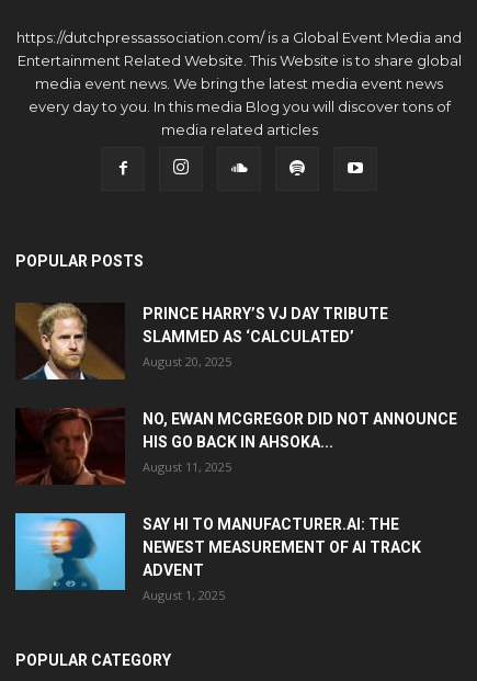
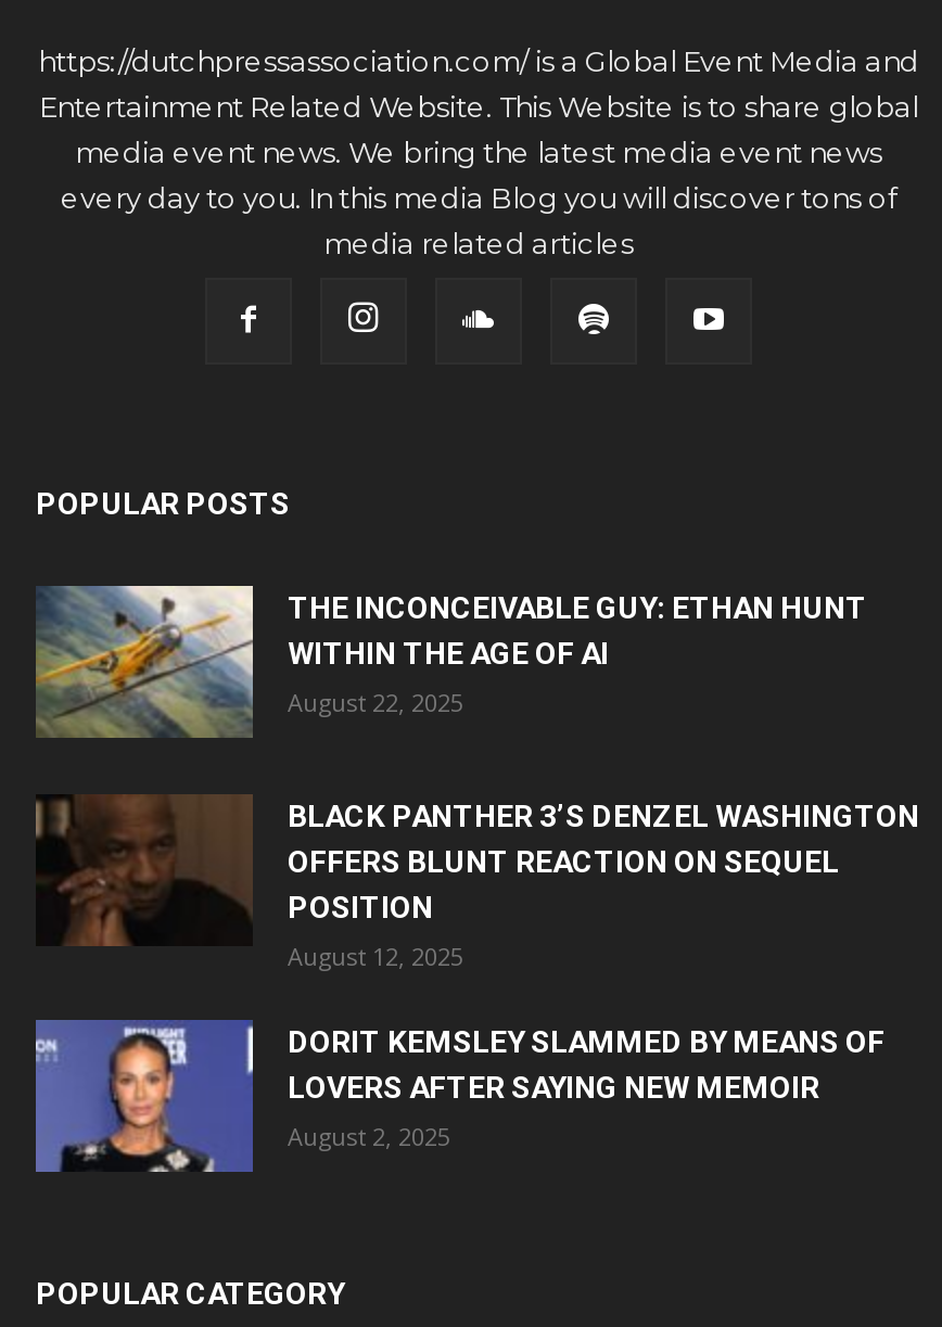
- [image]
- PRINCE HARRY’S VJ DAY TRIBUTE
- SLAMMED AS ‘CALCULATED’
- August 20, 2025
+ [image]
+ THE INCONCEIVABLE GUY: ETHAN HUNT
+ WITHIN THE AGE OF AI
+ August 22, 2025

- [image]
- NO, EWAN MCGREGOR DID NOT ANNOUNCE
- HIS GO BACK IN AHSOKA...
- August 11, 2025
+ [image]
+ BLACK PANTHER 3’S DENZEL WASHINGTON
+ OFFERS BLUNT REACTION ON SEQUEL
+ POSITION
+ August 12, 2025

- [image]
- SAY HI TO MANUFACTURER.AI: THE
- NEWEST MEASUREMENT OF AI TRACK
- ADVENT
- August 1, 2025
+ [image]
+ DORIT KEMSLEY SLAMMED BY MEANS OF
+ LOVERS AFTER SAYING NEW MEMOIR
+ August 2, 2025
